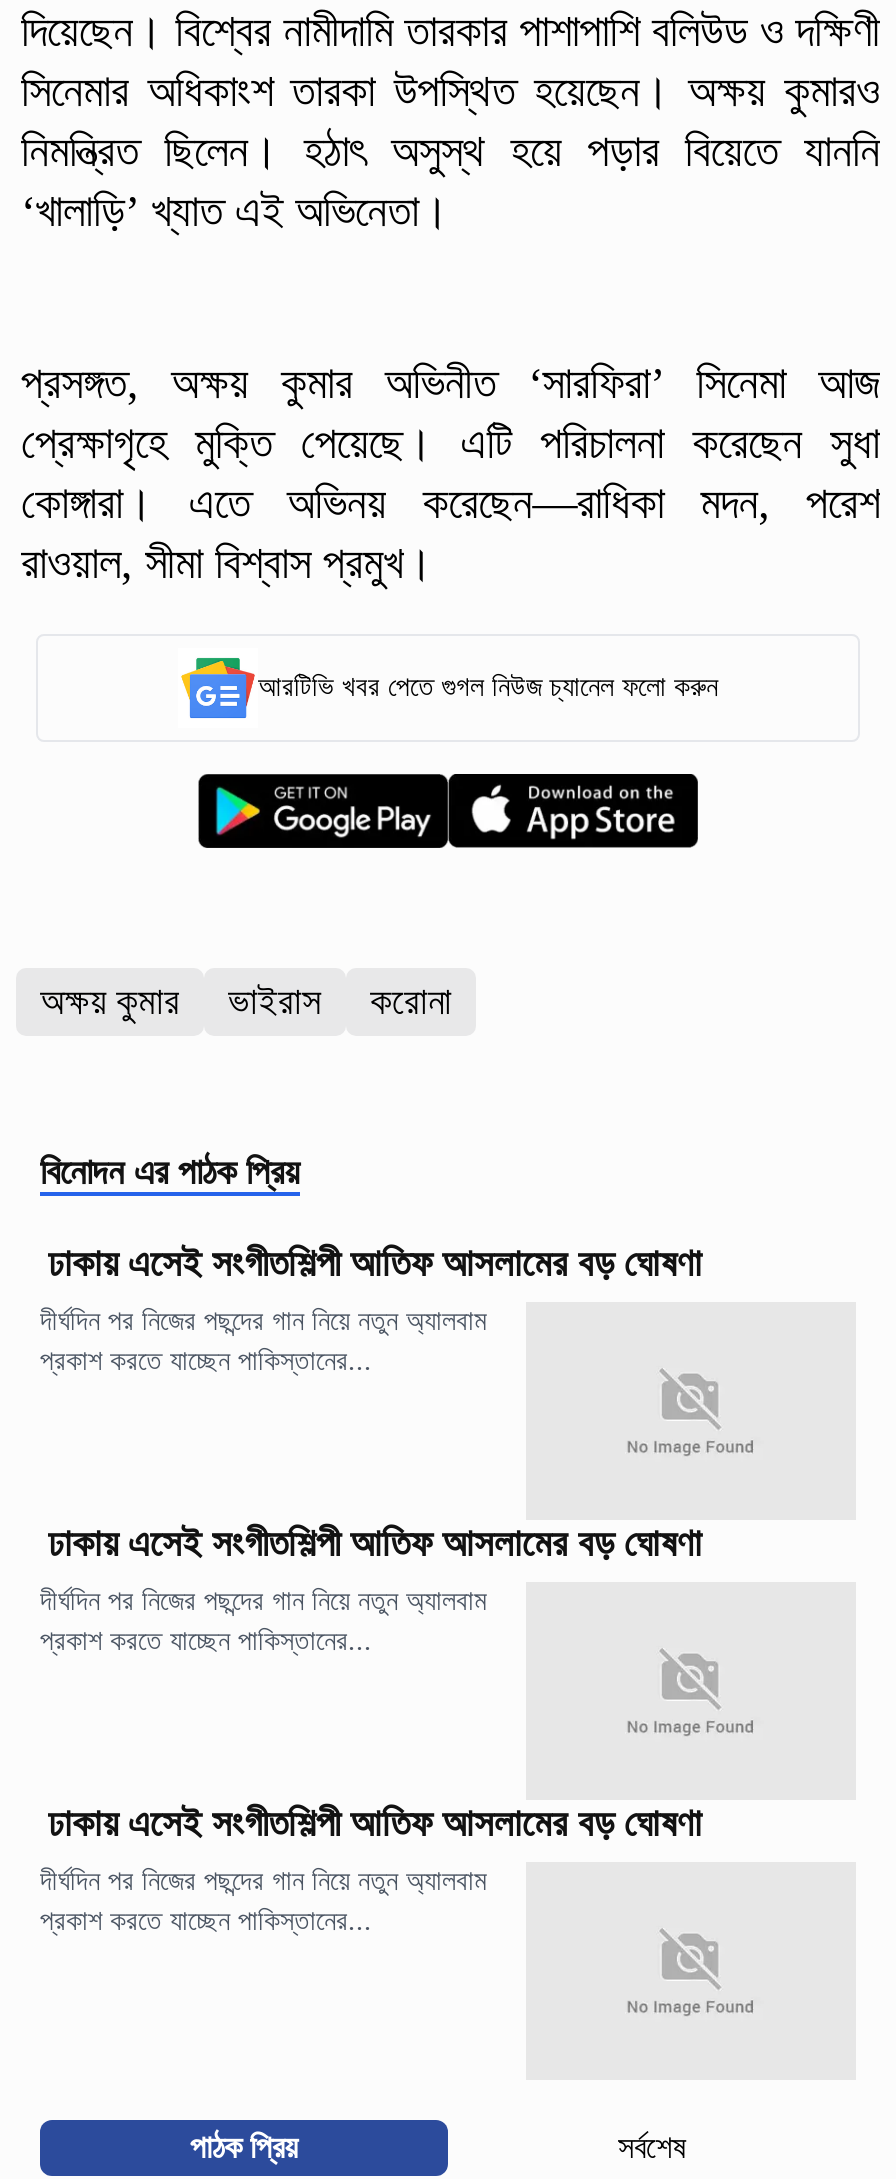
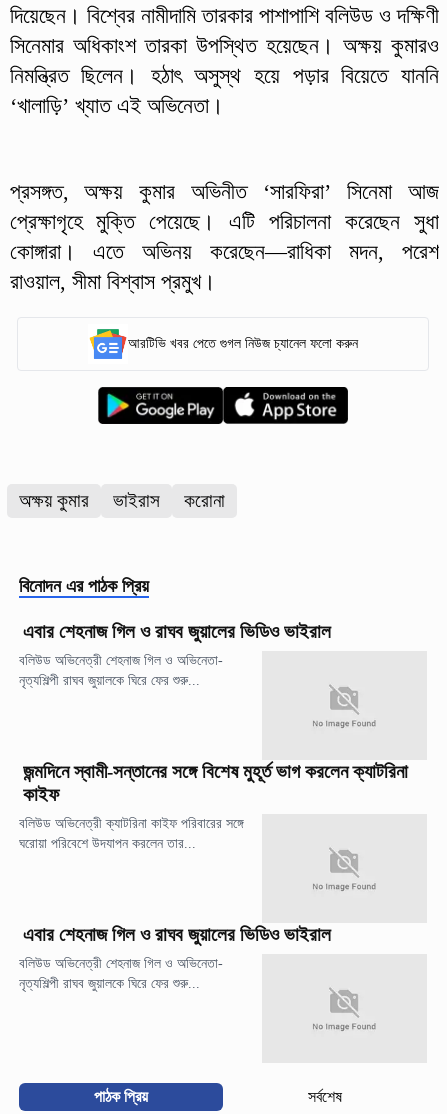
- ঢাকায় এসেই সংগীতশিল্পী আতিফ আসলামের বড় ঘোষণা
+ এবার শেহনাজ গিল ও রাঘব জুয়ালের ভিডিও ভাইরাল

- দীর্ঘদিন পর নিজের পছন্দের গান নিয়ে নতুন অ্যালবাম
- প্রকাশ করতে যাচ্ছেন পাকিস্তানের...
+ বলিউড অভিনেত্রী শেহনাজ গিল ও অভিনেতা-
+ নৃত্যশিল্পী রাঘব জুয়ালকে ঘিরে ফের শুরু...

- ঢাকায় এসেই সংগীতশিল্পী আতিফ আসলামের বড় ঘোষণা
+ জন্মদিনে স্বামী-সন্তানের সঙ্গে বিশেষ মুহূর্ত ভাগ করলেন ক্যাটরিনা
+ কাইফ

- দীর্ঘদিন পর নিজের পছন্দের গান নিয়ে নতুন অ্যালবাম
- প্রকাশ করতে যাচ্ছেন পাকিস্তানের...
+ বলিউড অভিনেত্রী ক্যাটরিনা কাইফ পরিবারের সঙ্গে
+ ঘরোয়া পরিবেশে উদযাপন করলেন তার...

- ঢাকায় এসেই সংগীতশিল্পী আতিফ আসলামের বড় ঘোষণা
+ এবার শেহনাজ গিল ও রাঘব জুয়ালের ভিডিও ভাইরাল

- দীর্ঘদিন পর নিজের পছন্দের গান নিয়ে নতুন অ্যালবাম
- প্রকাশ করতে যাচ্ছেন পাকিস্তানের...
+ বলিউড অভিনেত্রী শেহনাজ গিল ও অভিনেতা-
+ নৃত্যশিল্পী রাঘব জুয়ালকে ঘিরে ফের শুরু...
